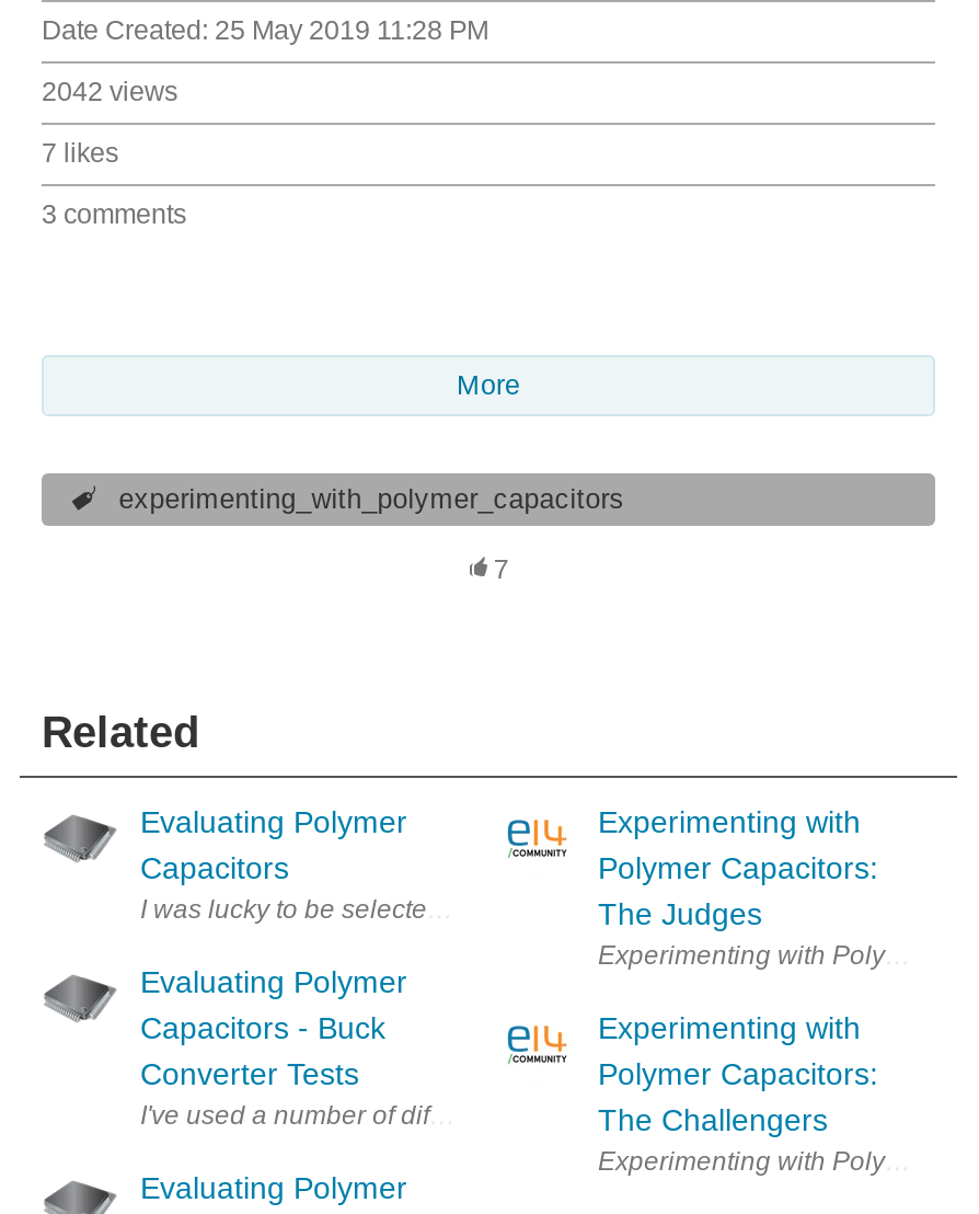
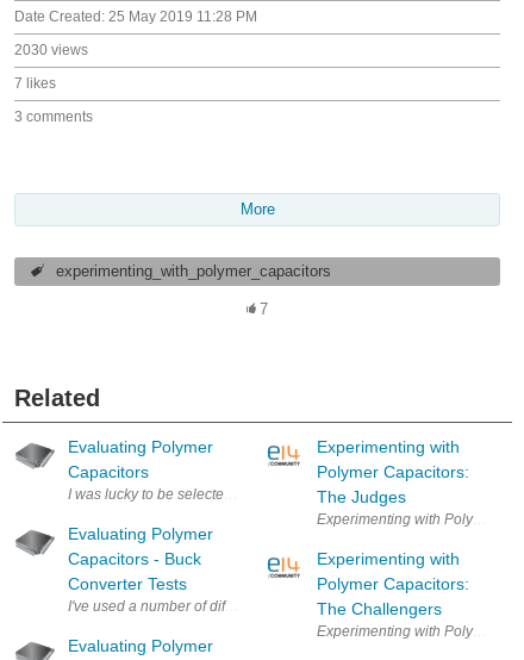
- 2042 views
+ 2030 views
